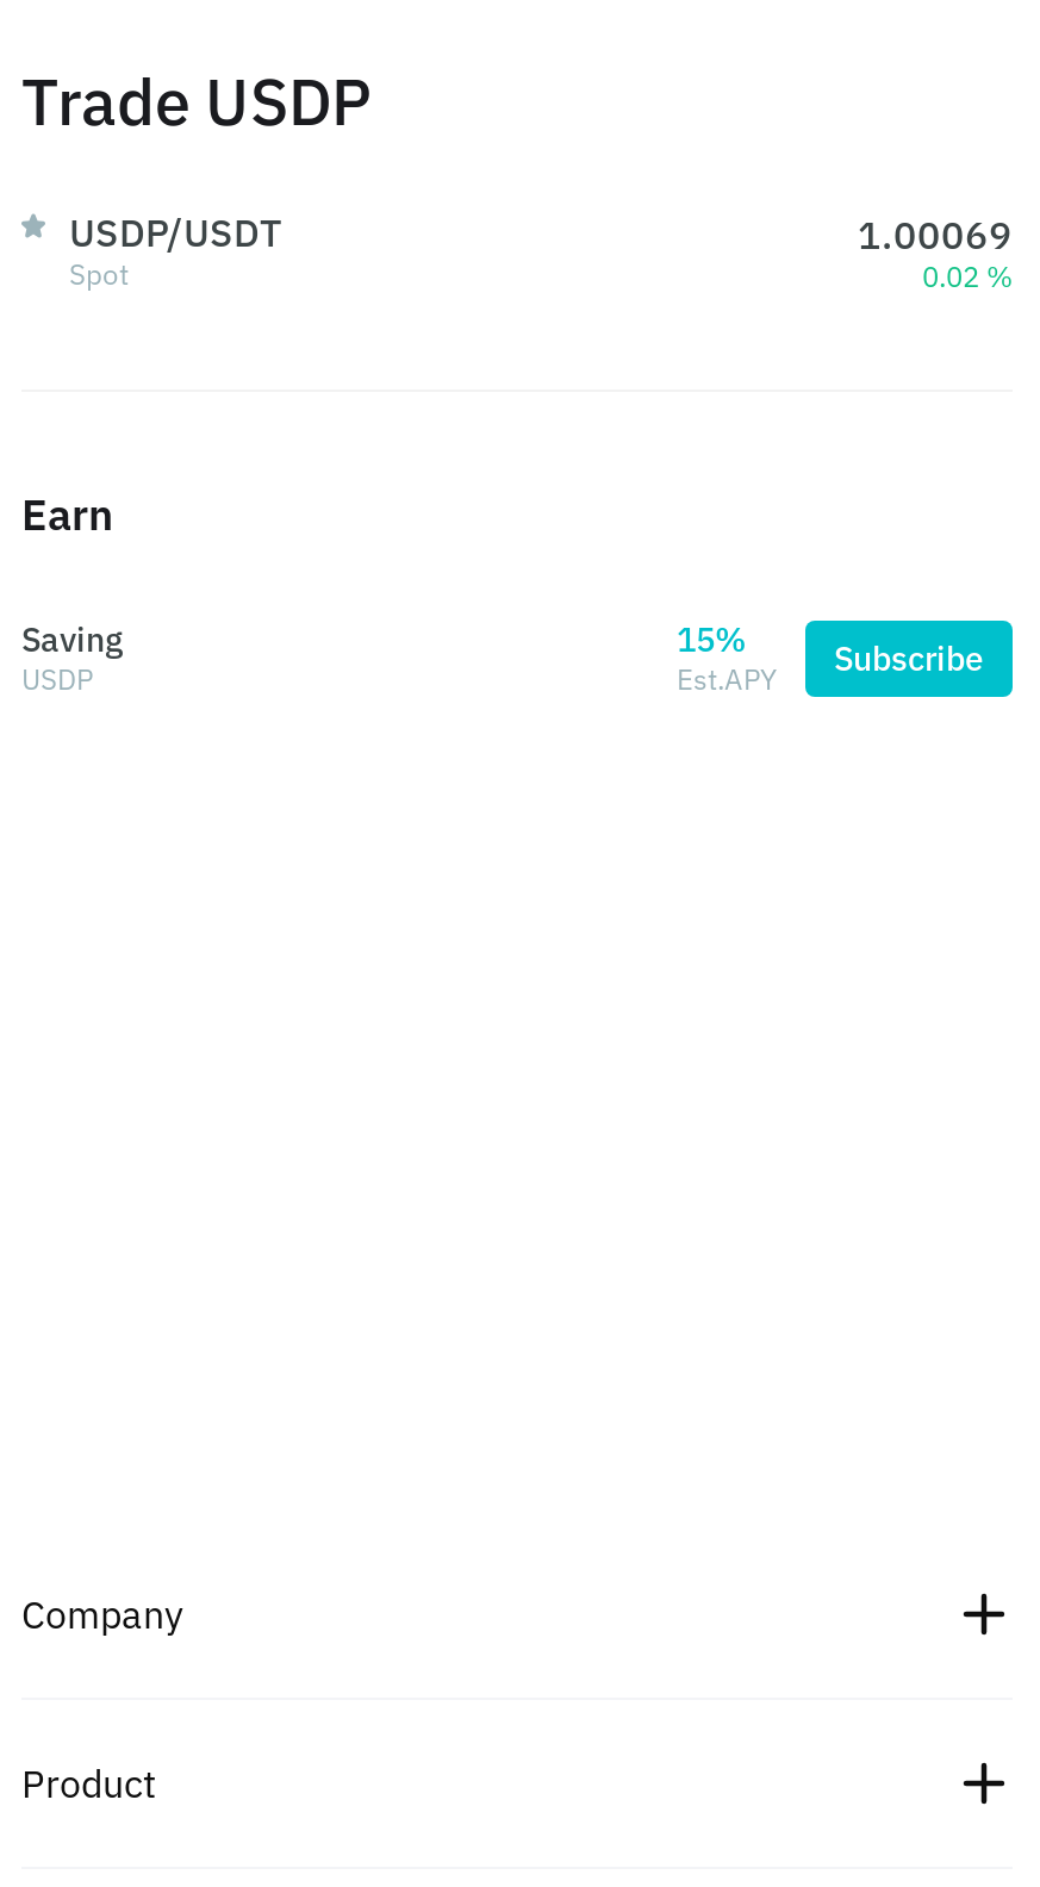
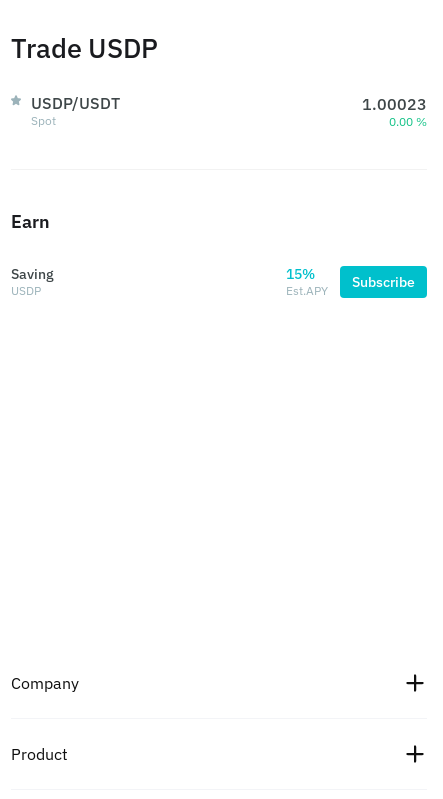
- 1.00069
+ 1.00023

- 0.02 %
+ 0.00 %
